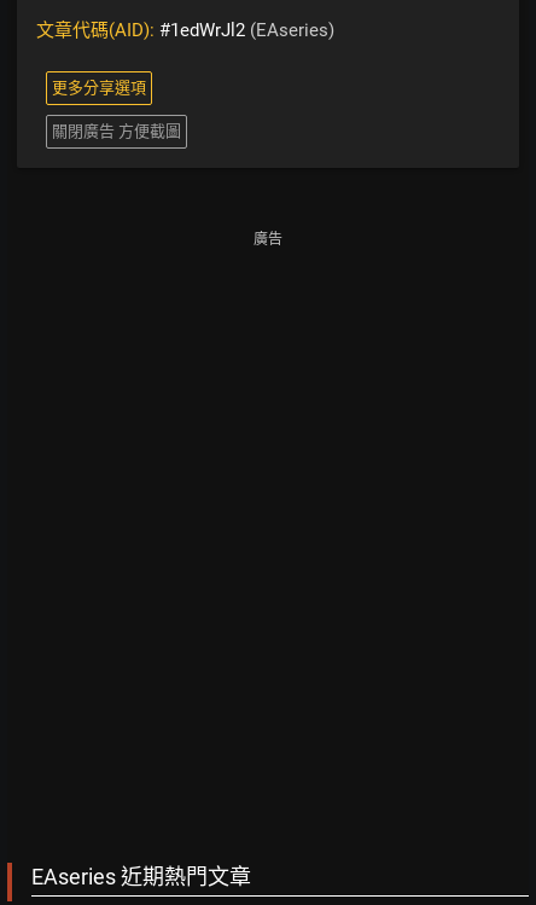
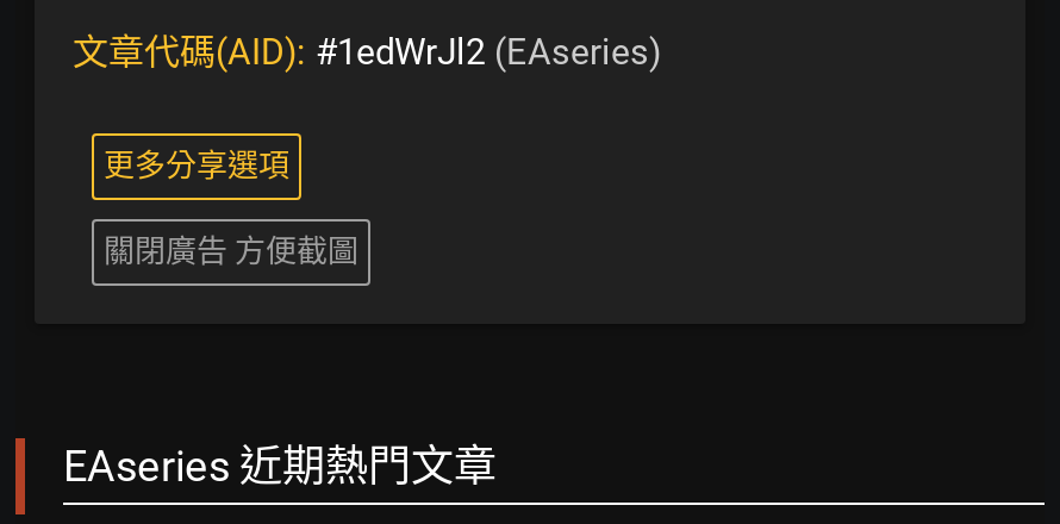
- 廣告
